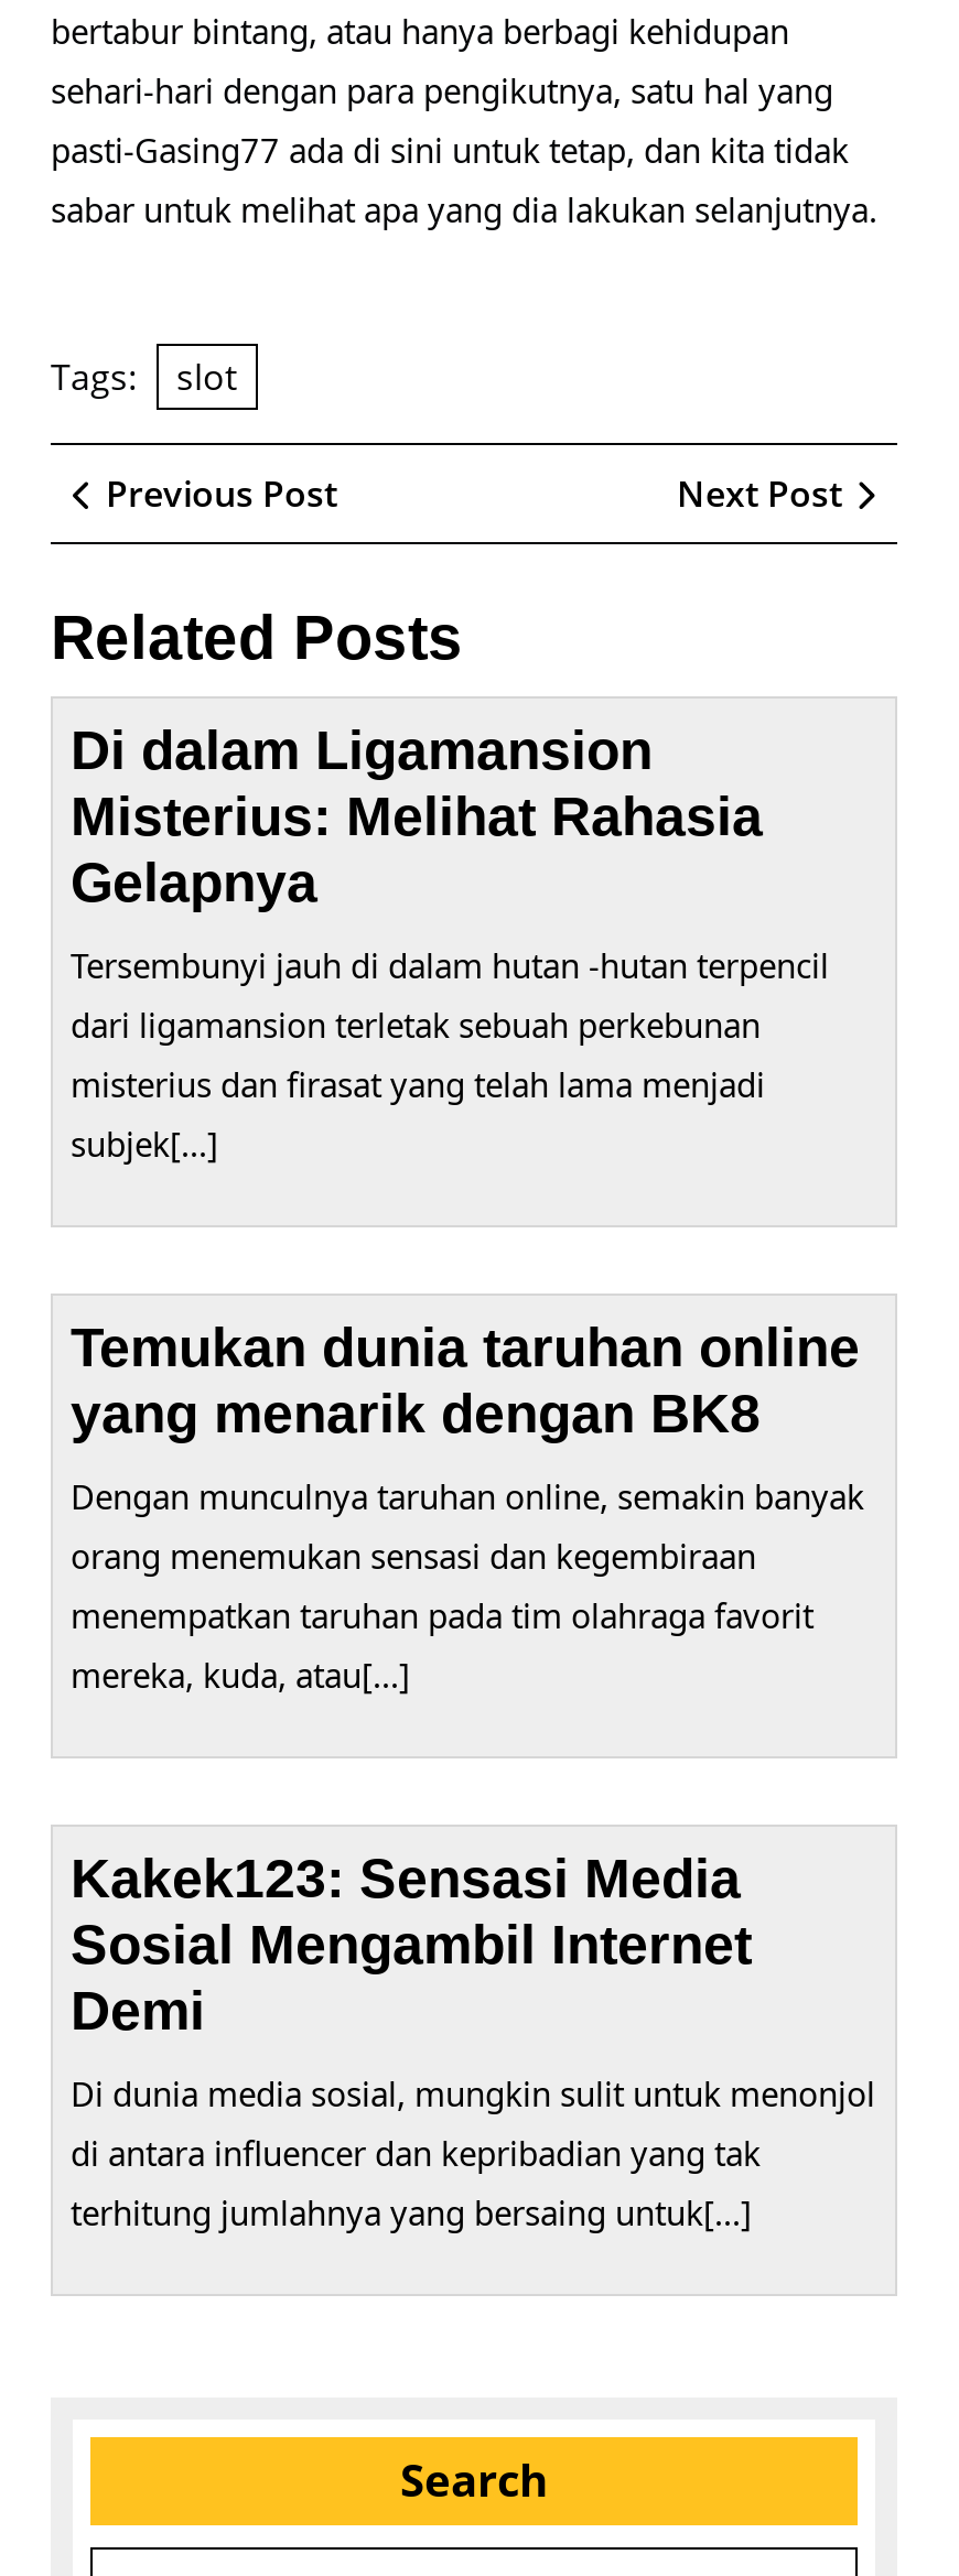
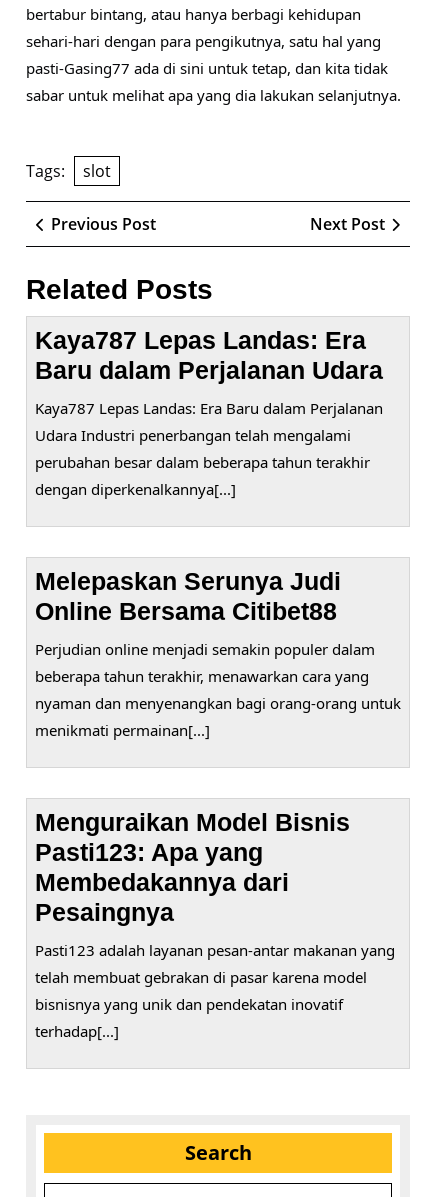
- Di dalam Ligamansion
- Misterius: Melihat Rahasia
- Gelapnya
+ Kaya787 Lepas Landas: Era
+ Baru dalam Perjalanan Udara

- Tersembunyi jauh di dalam hutan -hutan terpencil
- dari ligamansion terletak sebuah perkebunan
- misterius dan firasat yang telah lama menjadi
- subjek[...]
+ Kaya787 Lepas Landas: Era Baru dalam Perjalanan
+ Udara Industri penerbangan telah mengalami
+ perubahan besar dalam beberapa tahun terakhir
+ dengan diperkenalkannya[...]

- Temukan dunia taruhan online
- yang menarik dengan BK8
+ Melepaskan Serunya Judi
+ Online Bersama Citibet88

- Dengan munculnya taruhan online, semakin banyak
- orang menemukan sensasi dan kegembiraan
- menempatkan taruhan pada tim olahraga favorit
- mereka, kuda, atau[...]
+ Perjudian online menjadi semakin populer dalam
+ beberapa tahun terakhir, menawarkan cara yang
+ nyaman dan menyenangkan bagi orang-orang untuk
+ menikmati permainan[...]

- Kakek123: Sensasi Media
- Sosial Mengambil Internet
- Demi
+ Menguraikan Model Bisnis
+ Pasti123: Apa yang
+ Membedakannya dari
+ Pesaingnya

- Di dunia media sosial, mungkin sulit untuk menonjol
- di antara influencer dan kepribadian yang tak
- terhitung jumlahnya yang bersaing untuk[...]
+ Pasti123 adalah layanan pesan-antar makanan yang
+ telah membuat gebrakan di pasar karena model
+ bisnisnya yang unik dan pendekatan inovatif
+ terhadap[...]
